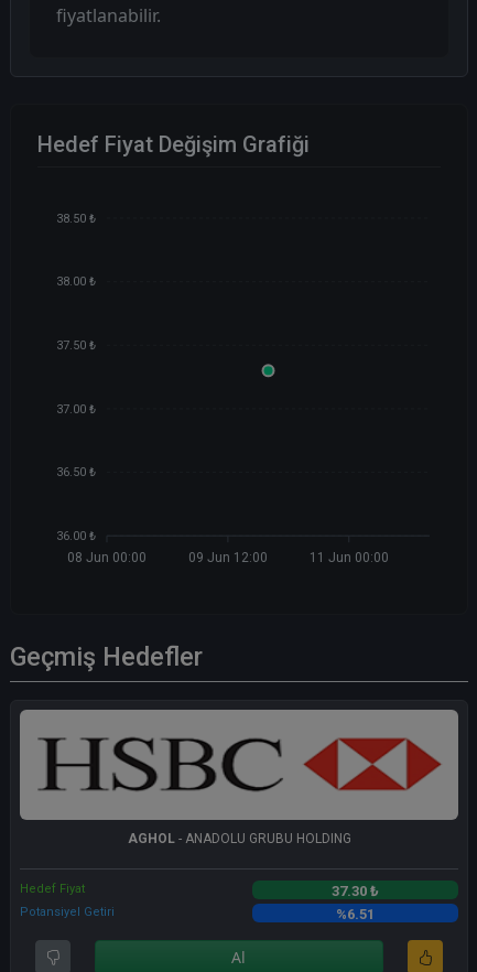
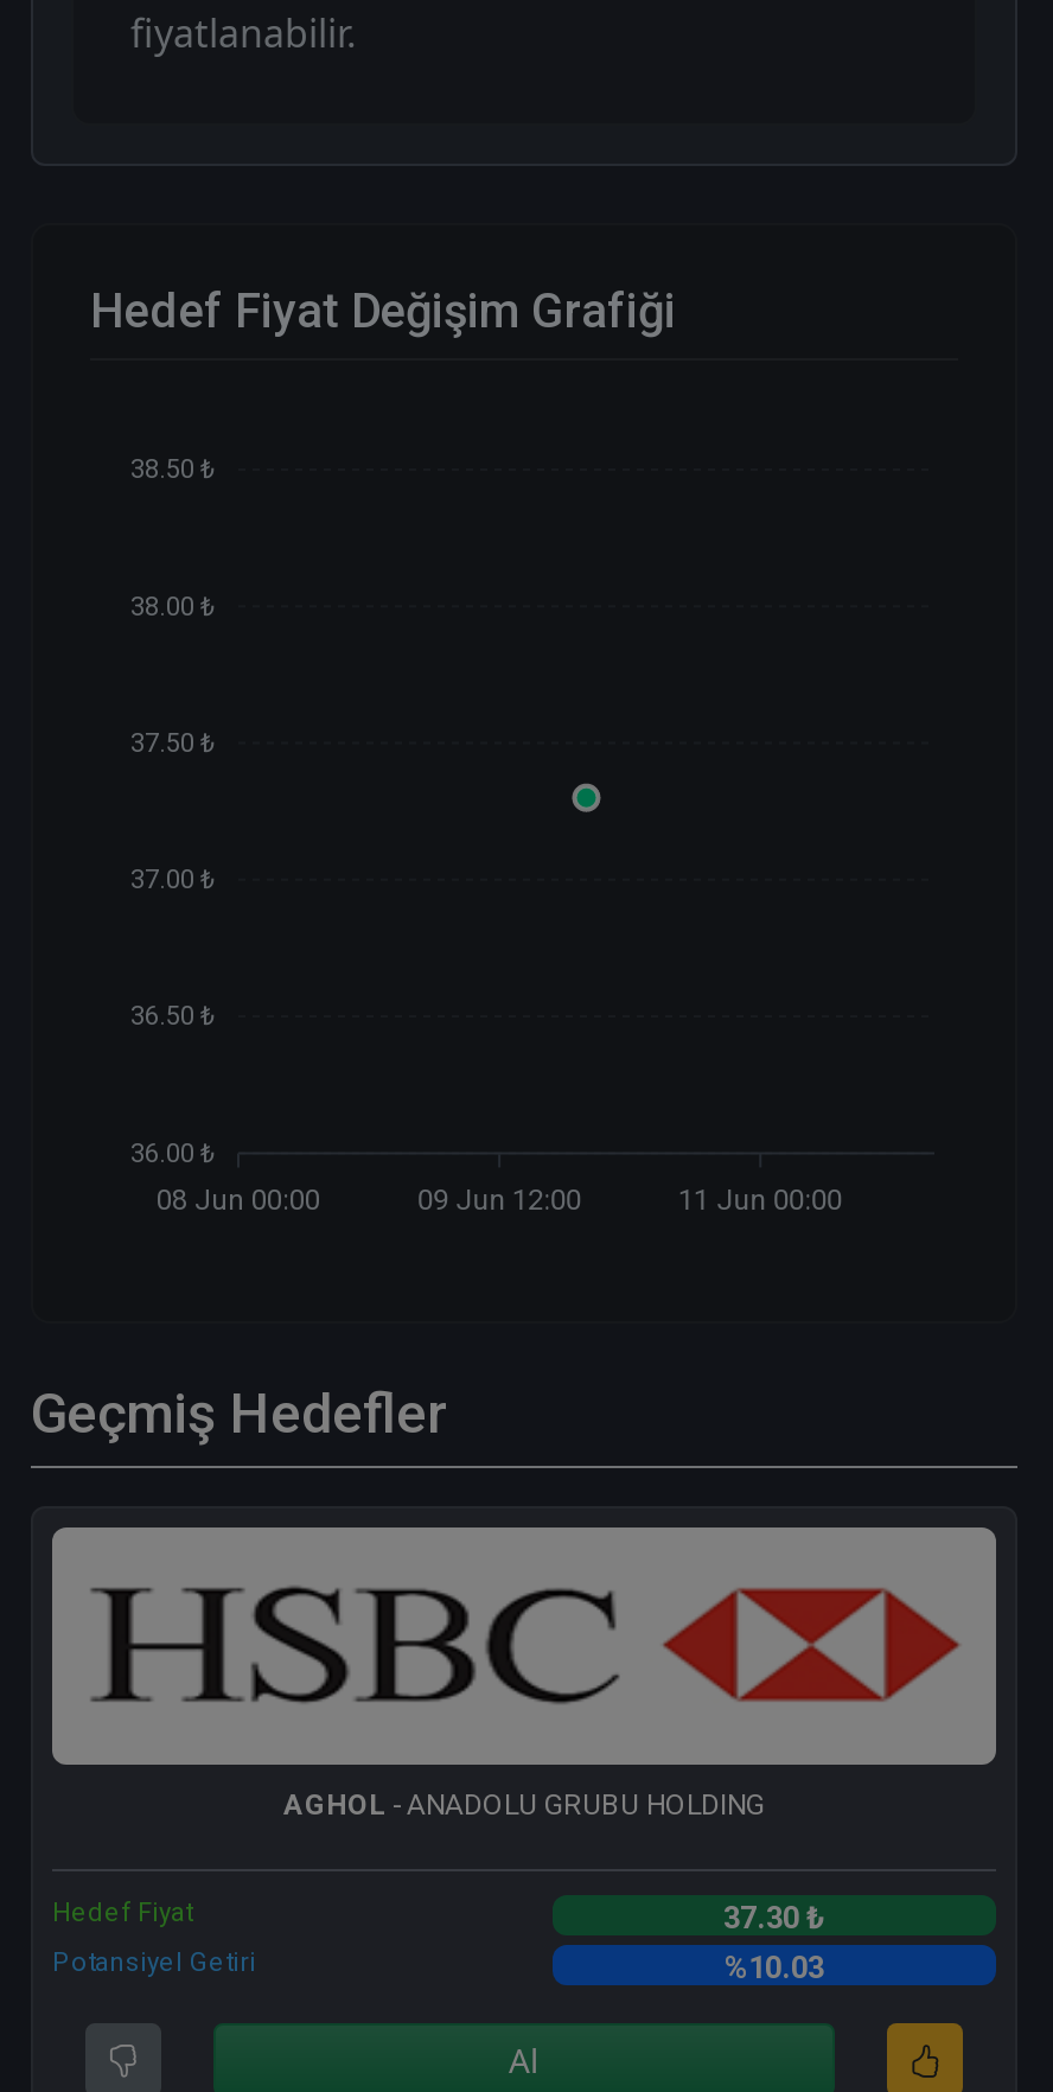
- %6.51
+ %10.03
